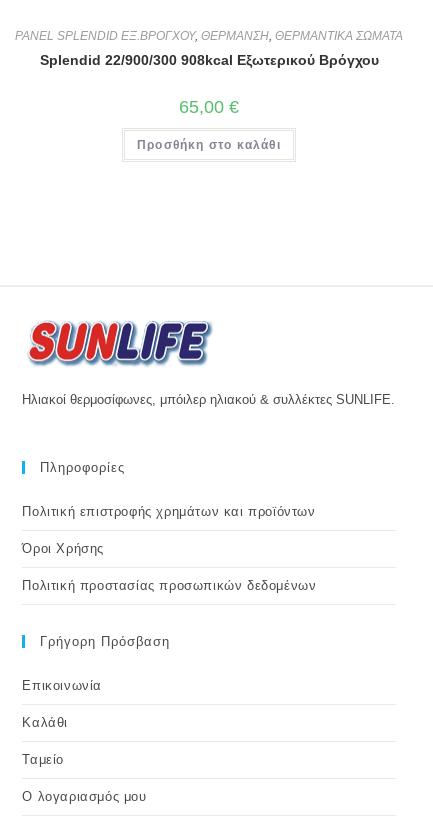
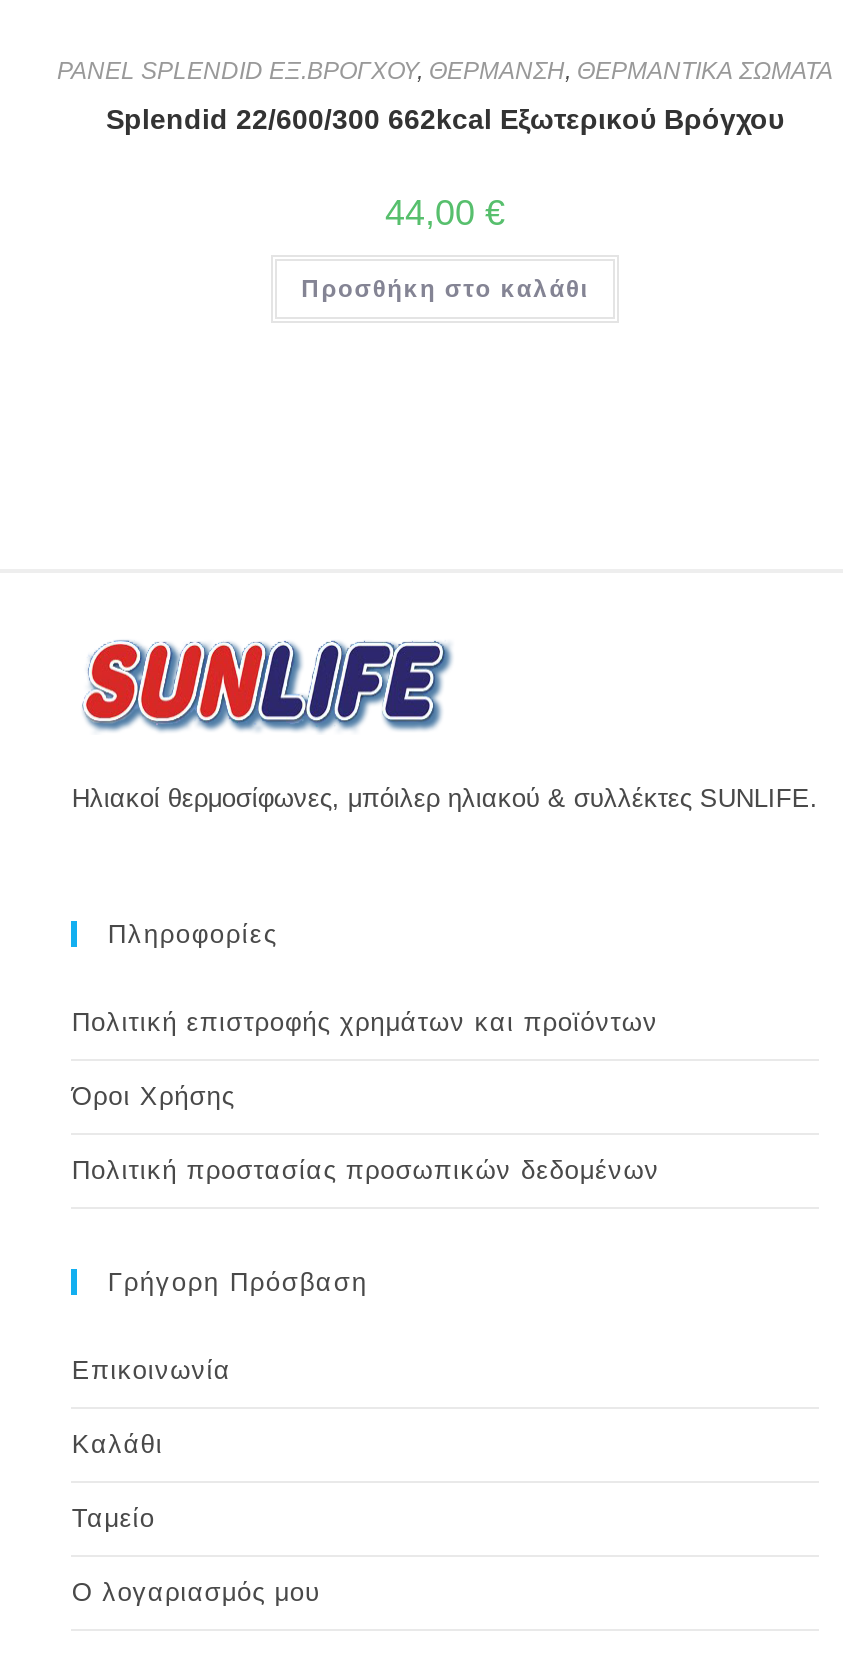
- Splendid 22/900/300 908kcal Εξωτερικού Βρόγχου
+ Splendid 22/600/300 662kcal Εξωτερικού Βρόγχου

- 65,00 €
+ 44,00 €
